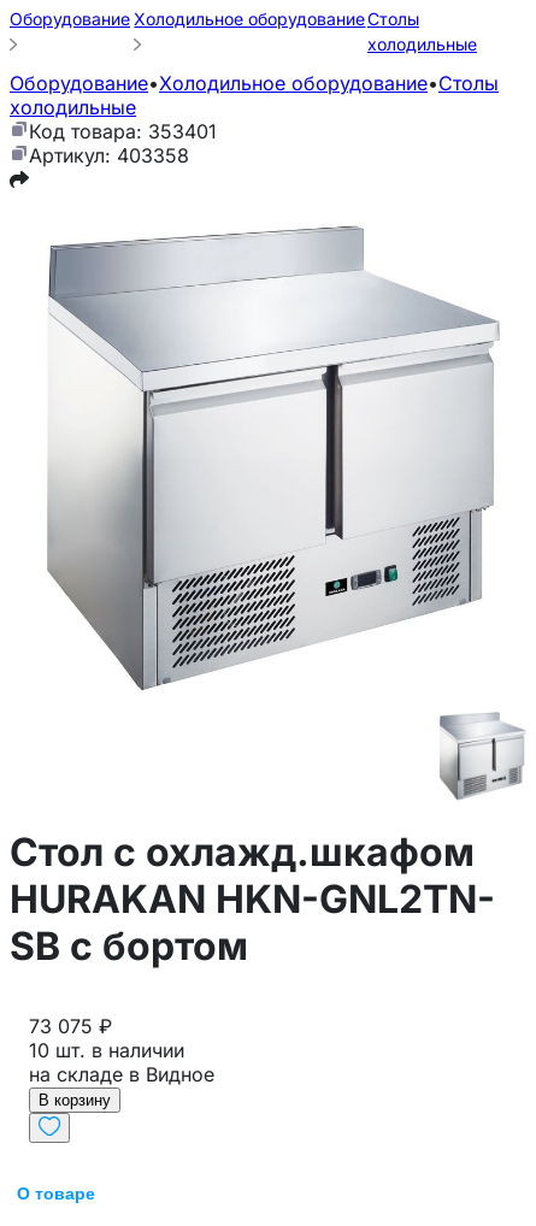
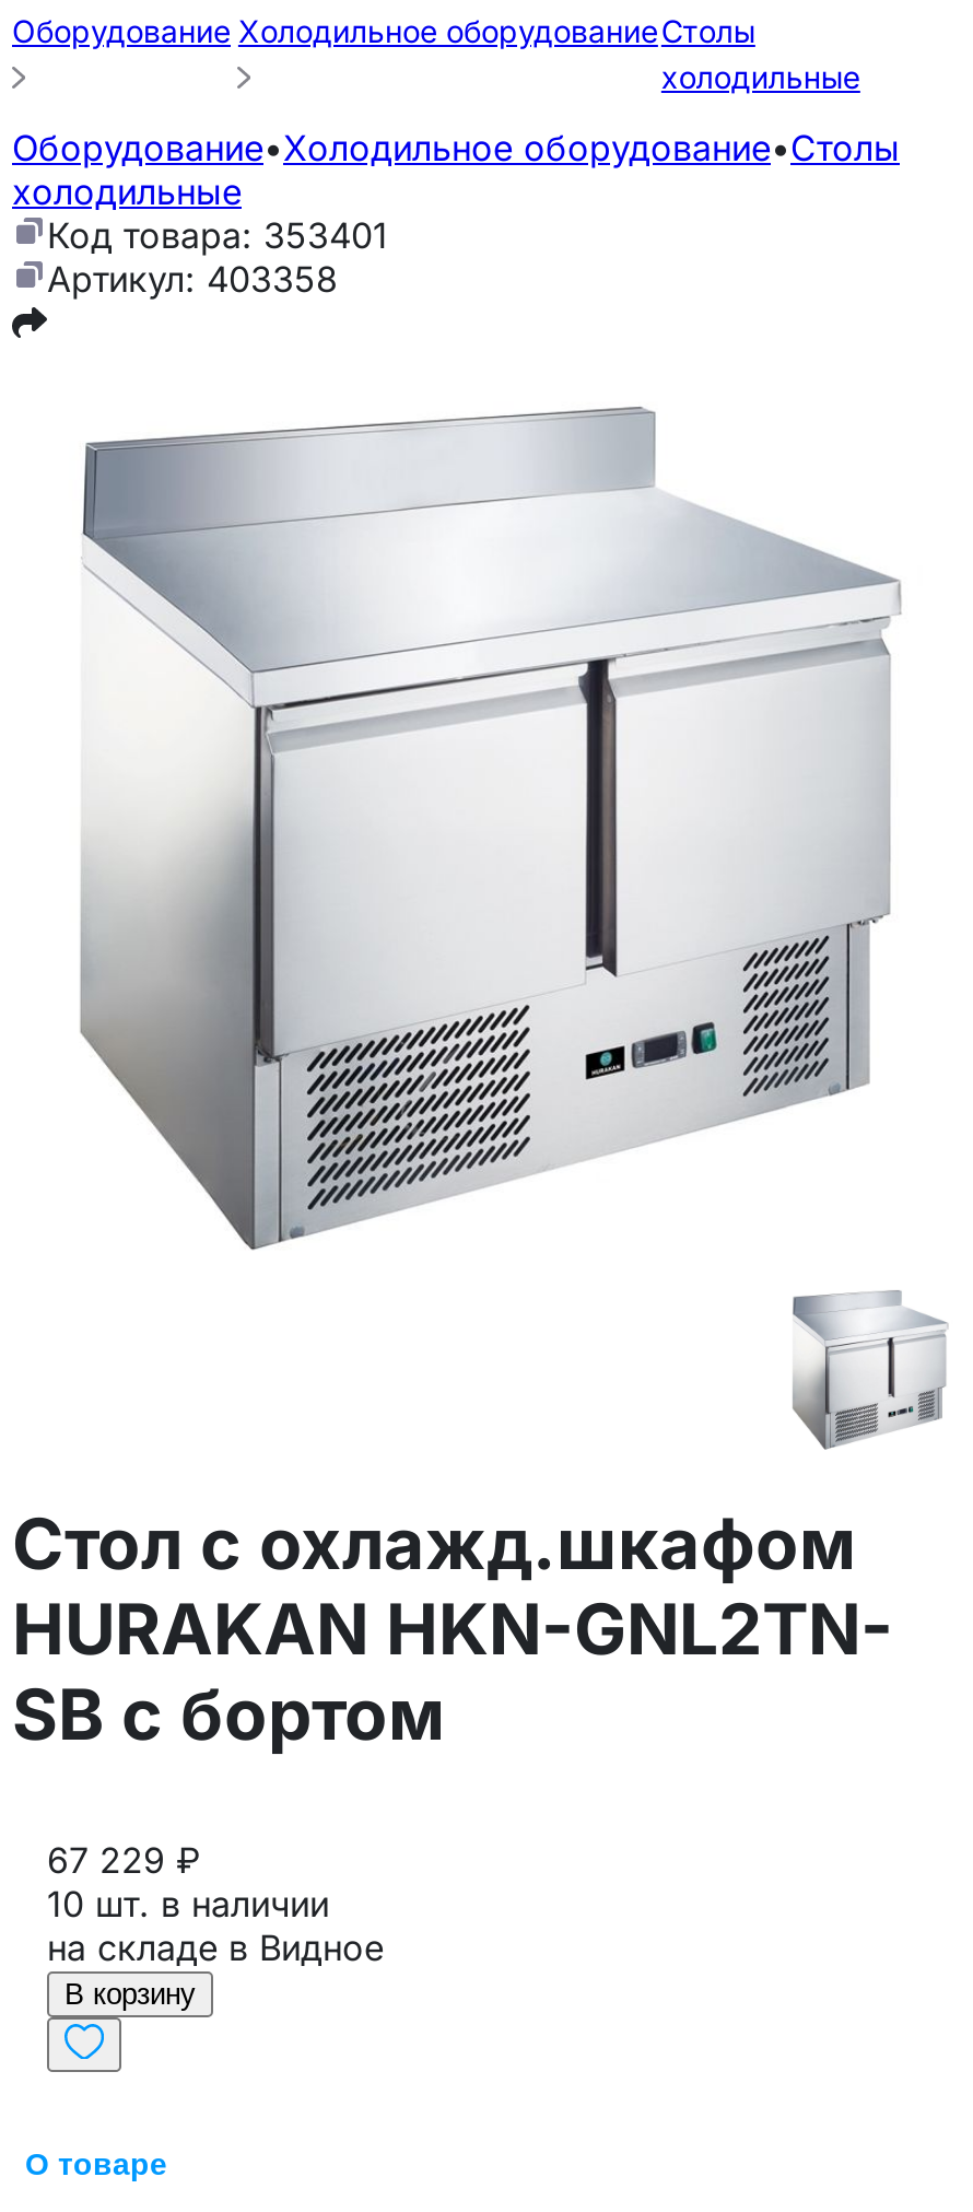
- 73 075 ₽
+ 67 229 ₽
